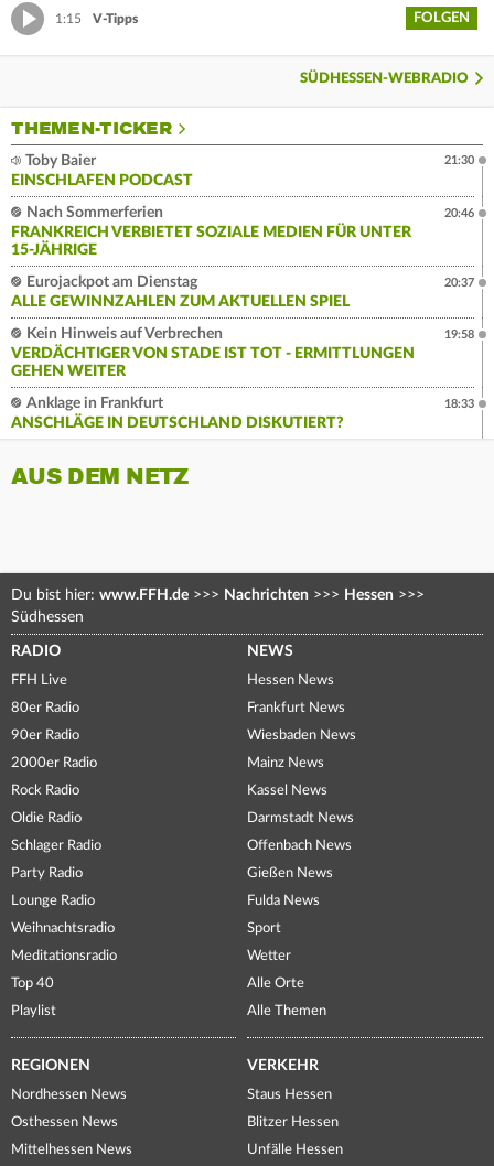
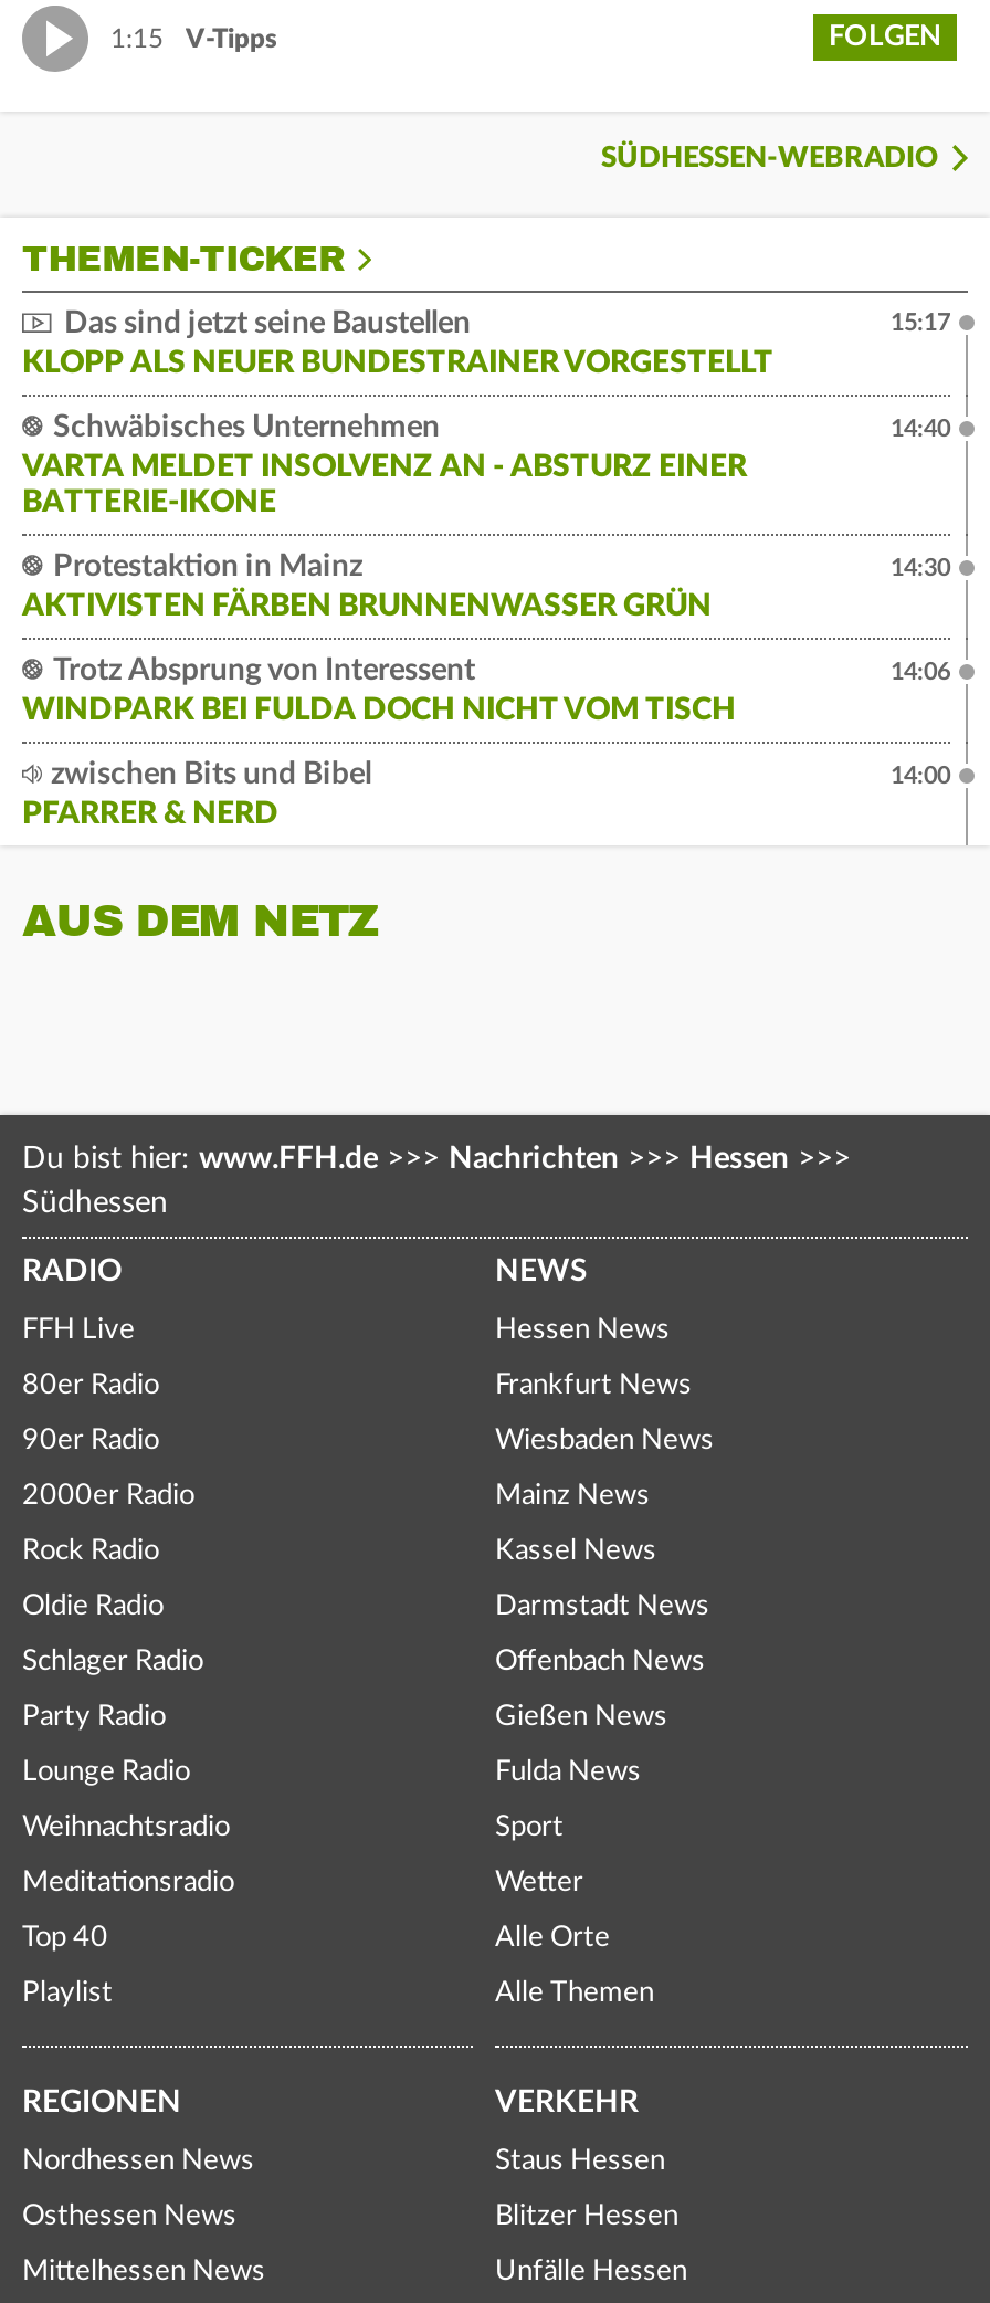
- Toby Baier
- EINSCHLAFEN PODCAST
+ Das sind jetzt seine Baustellen
+ KLOPP ALS NEUER BUNDESTRAINER VORGESTELLT

- 21:30
+ 15:17

- Nach Sommerferien
- FRANKREICH VERBIETET SOZIALE MEDIEN FÜR UNTER
- 15-JÄHRIGE
+ Schwäbisches Unternehmen
+ VARTA MELDET INSOLVENZ AN - ABSTURZ EINER
+ BATTERIE-IKONE

- 20:46
+ 14:40

- Eurojackpot am Dienstag
- ALLE GEWINNZAHLEN ZUM AKTUELLEN SPIEL
+ Protestaktion in Mainz
+ AKTIVISTEN FÄRBEN BRUNNENWASSER GRÜN

- 20:37
+ 14:30

- Kein Hinweis auf Verbrechen
- VERDÄCHTIGER VON STADE IST TOT - ERMITTLUNGEN
- GEHEN WEITER
+ Trotz Absprung von Interessent
+ WINDPARK BEI FULDA DOCH NICHT VOM TISCH

- 19:58
+ 14:06

- Anklage in Frankfurt
- ANSCHLÄGE IN DEUTSCHLAND DISKUTIERT?
+ zwischen Bits und Bibel
+ PFARRER & NERD

- 18:33
+ 14:00
